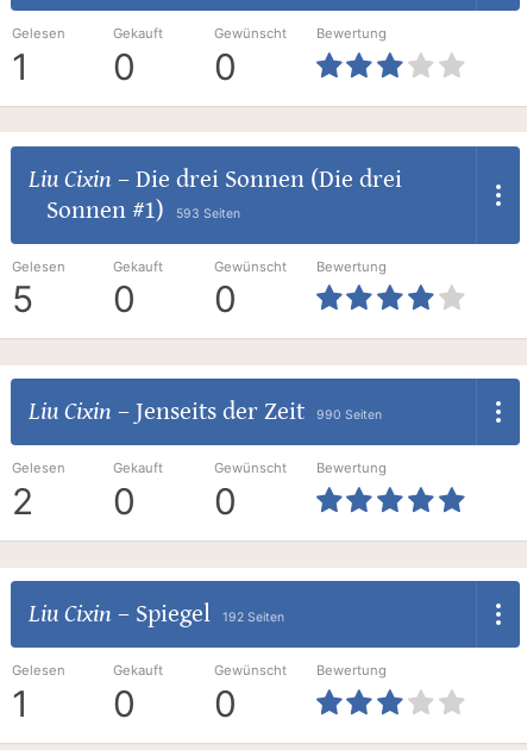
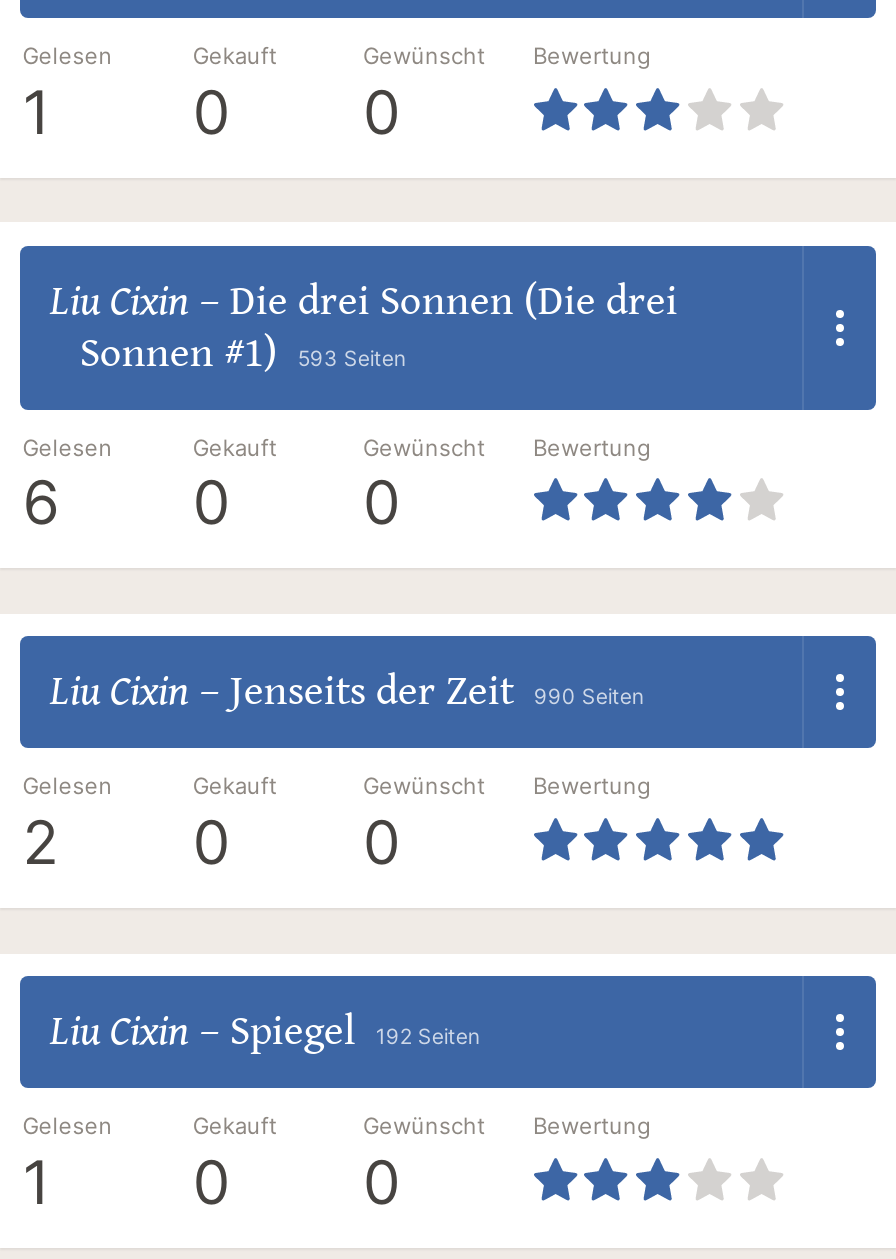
- 5 0 0
+ 6 0 0
